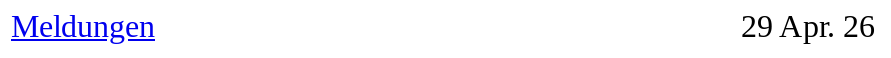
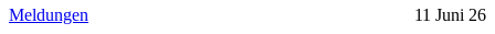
- 29 Apr. 26
+ 11 Juni 26
